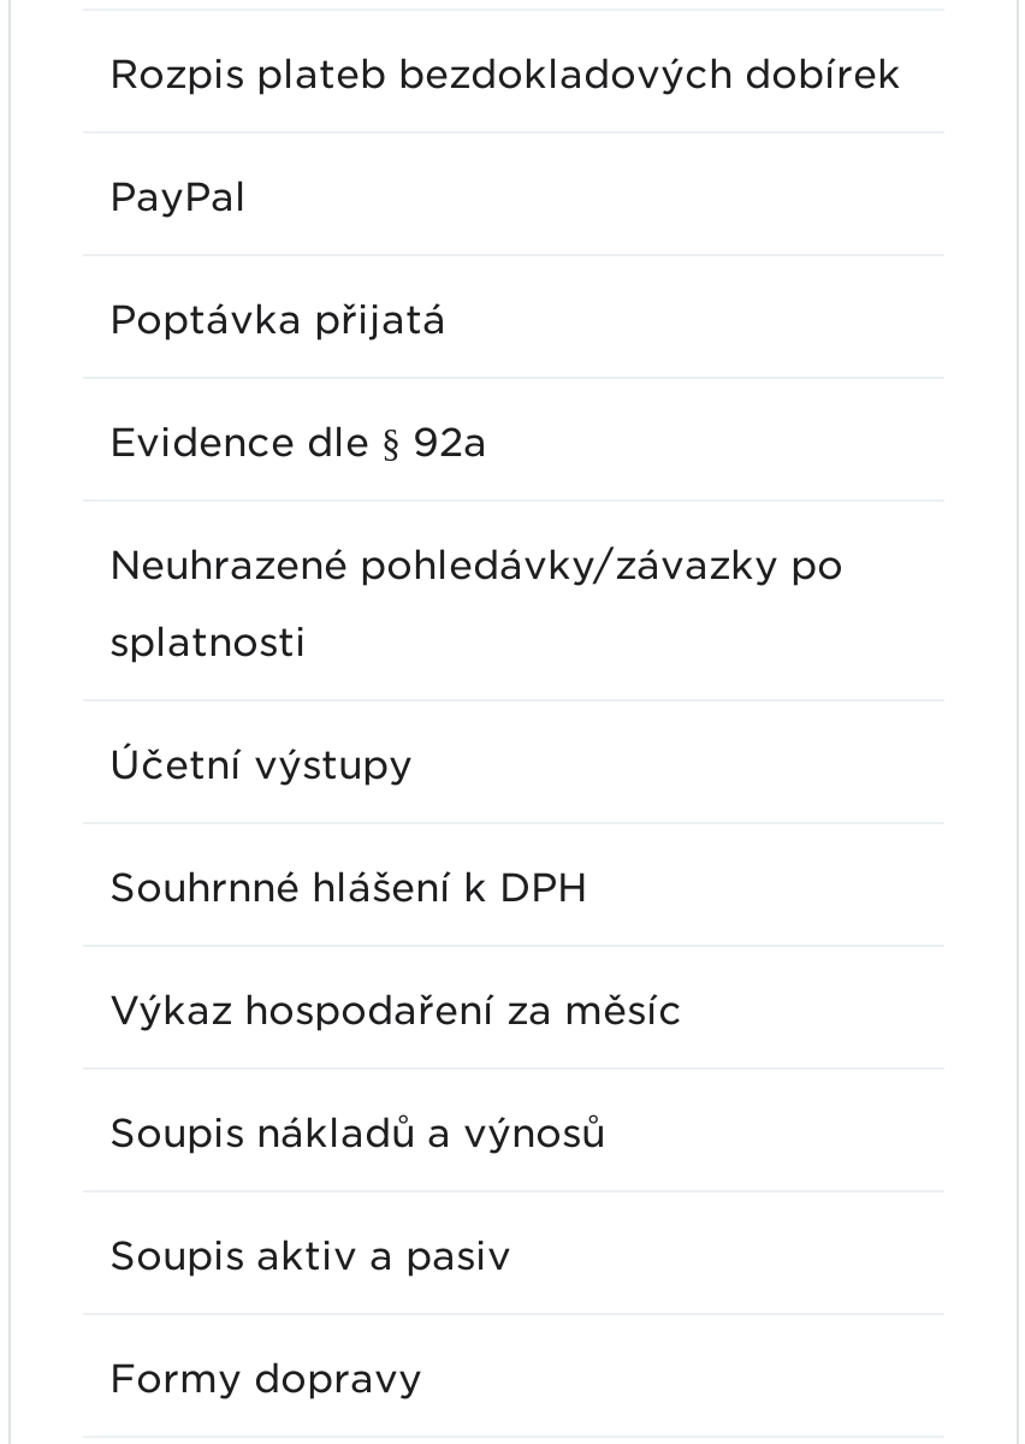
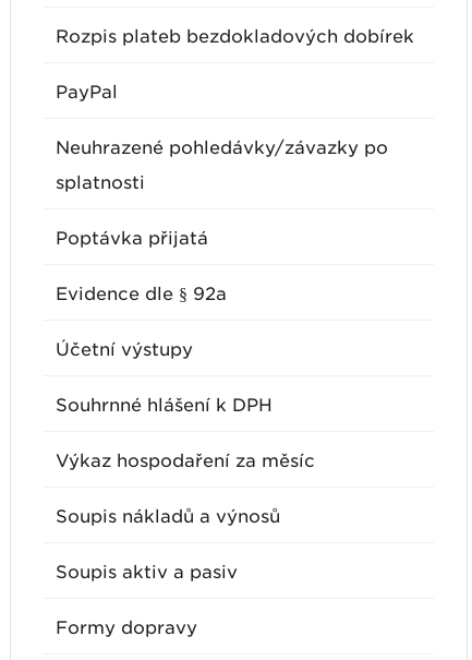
moved down: Poptávka přijatá | Evidence dle § 92a

moved up: Neuhrazené pohledávky/závazky po | splatnosti
